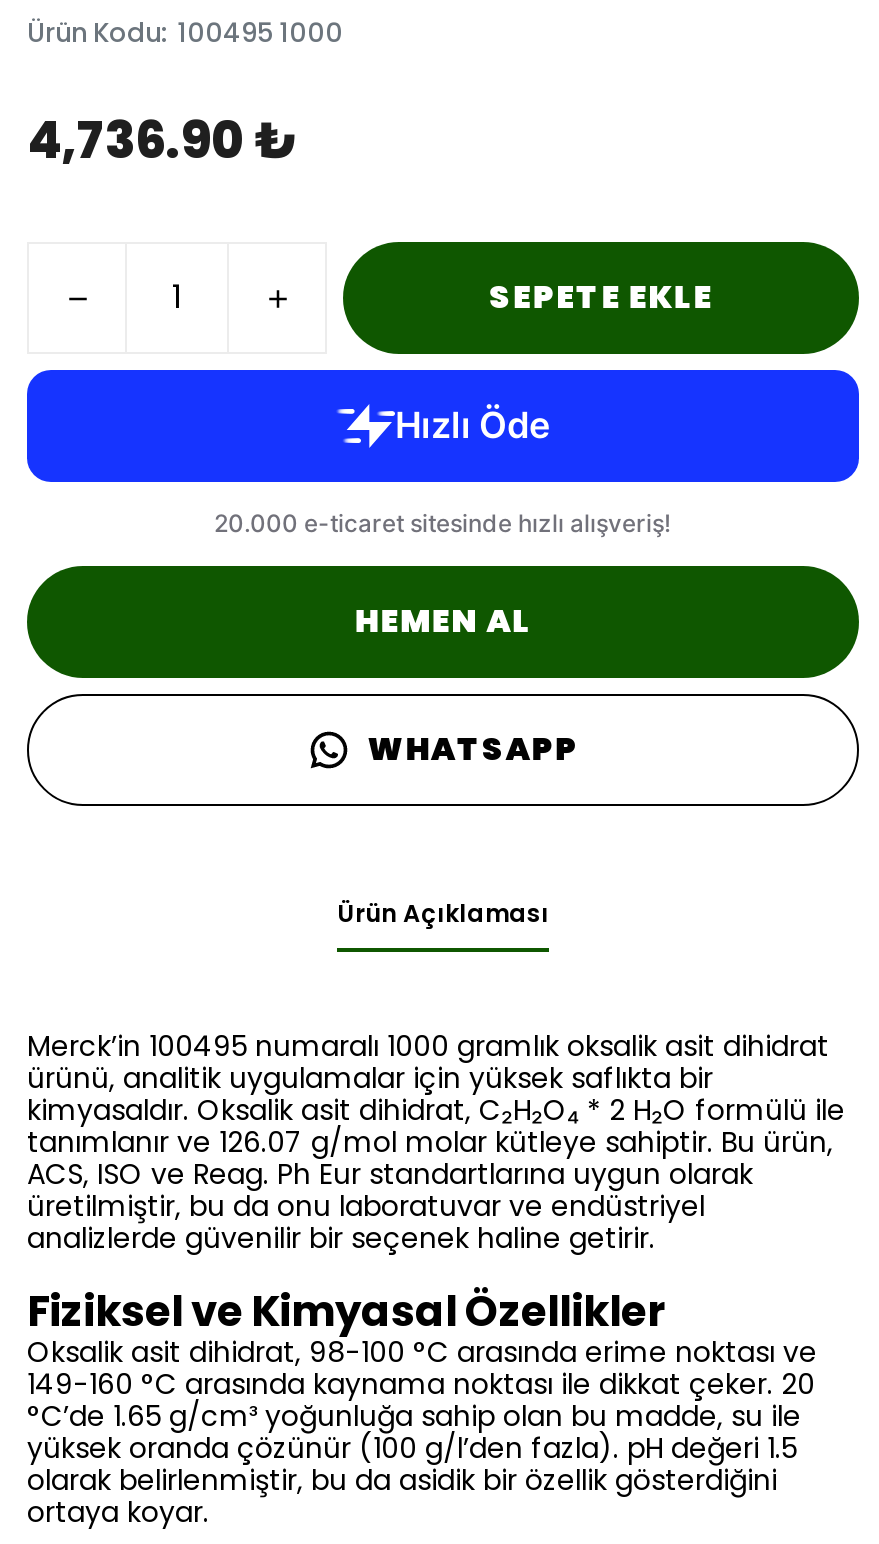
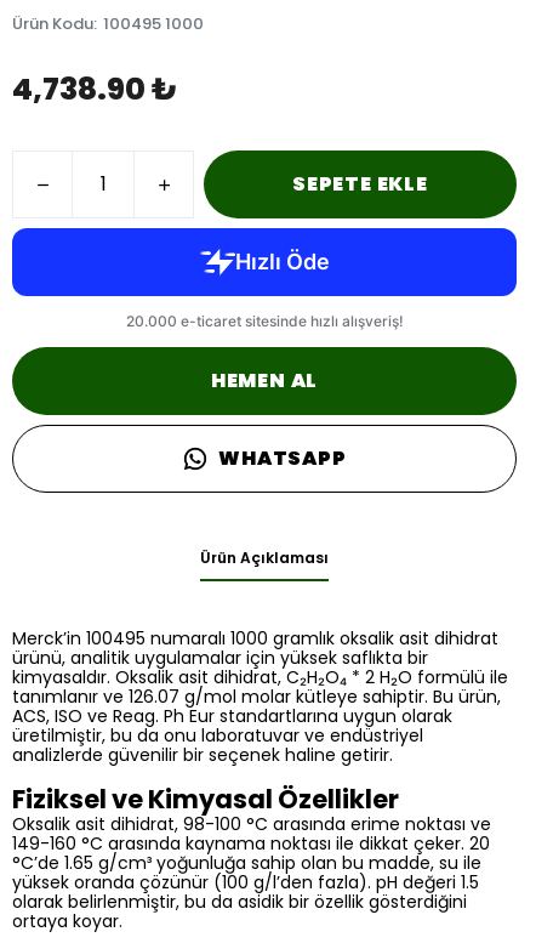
- 4,736.90 ₺
+ 4,738.90 ₺
